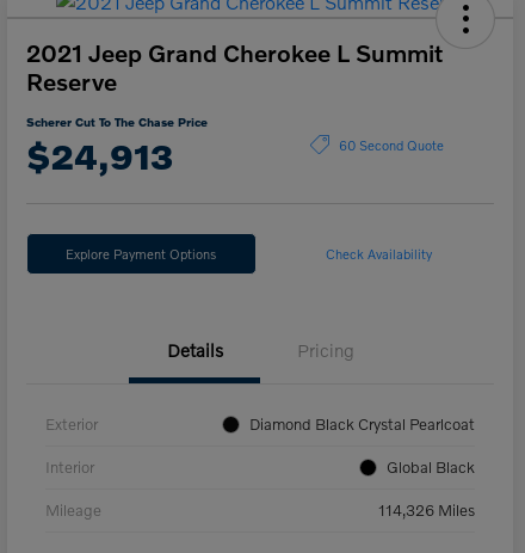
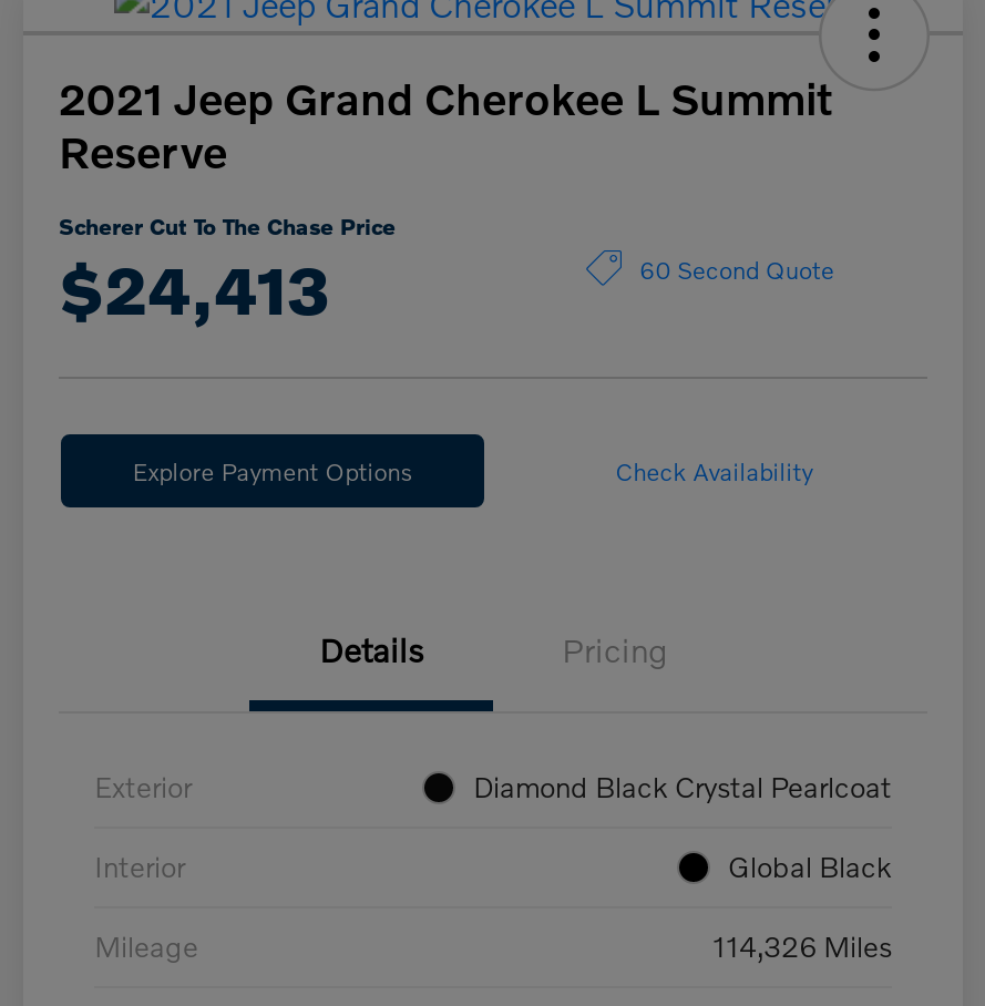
- $24,913
+ $24,413
